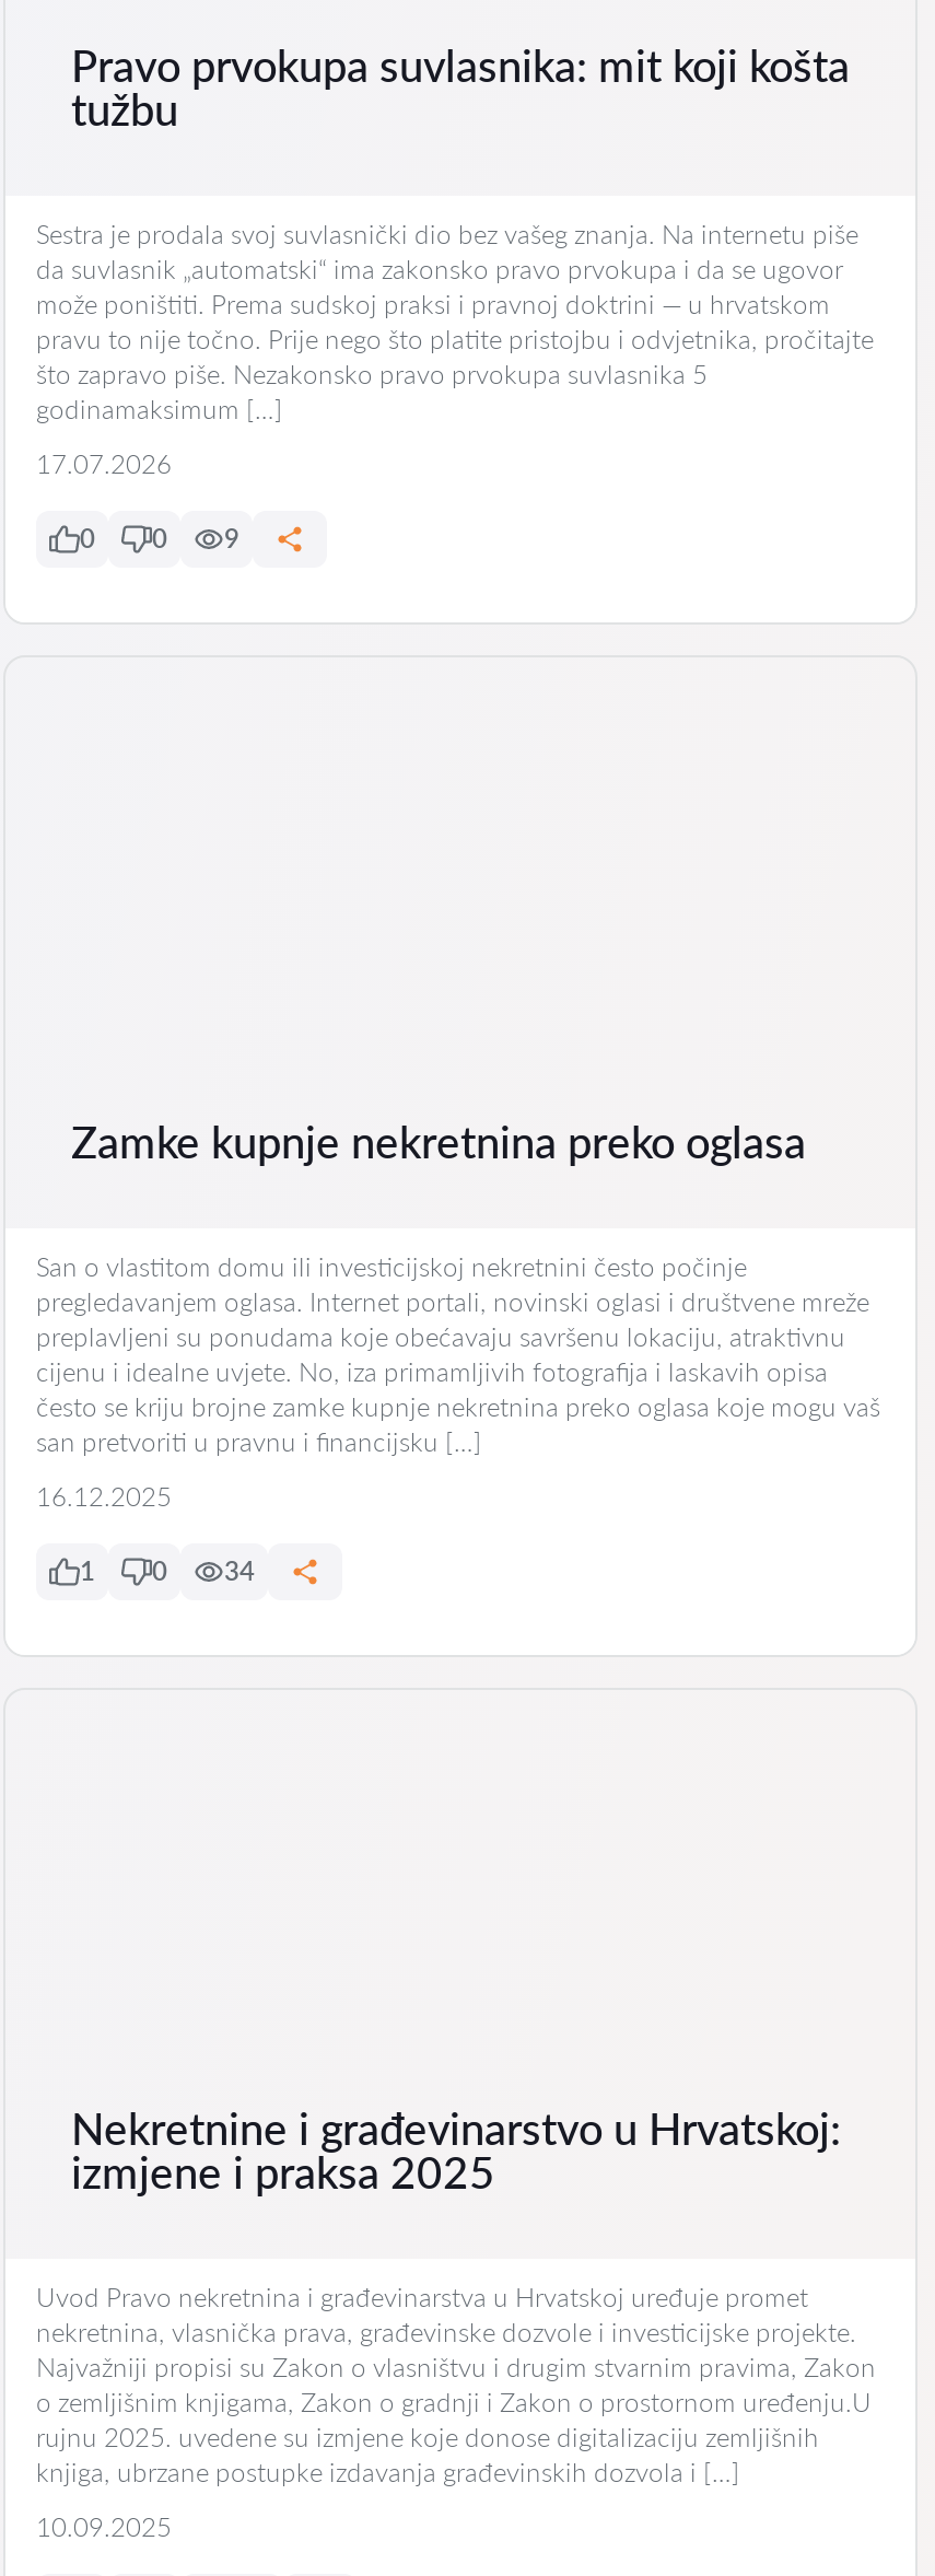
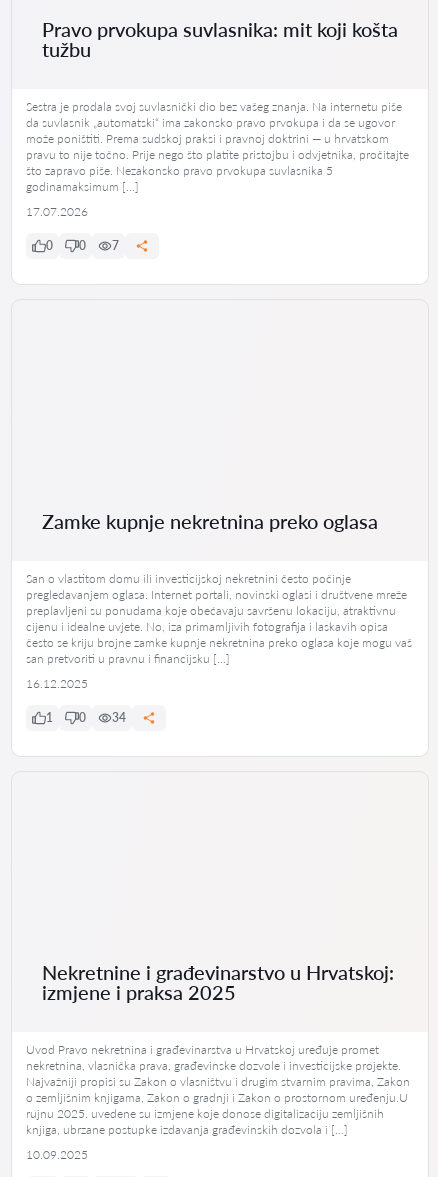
- 9
+ 7
